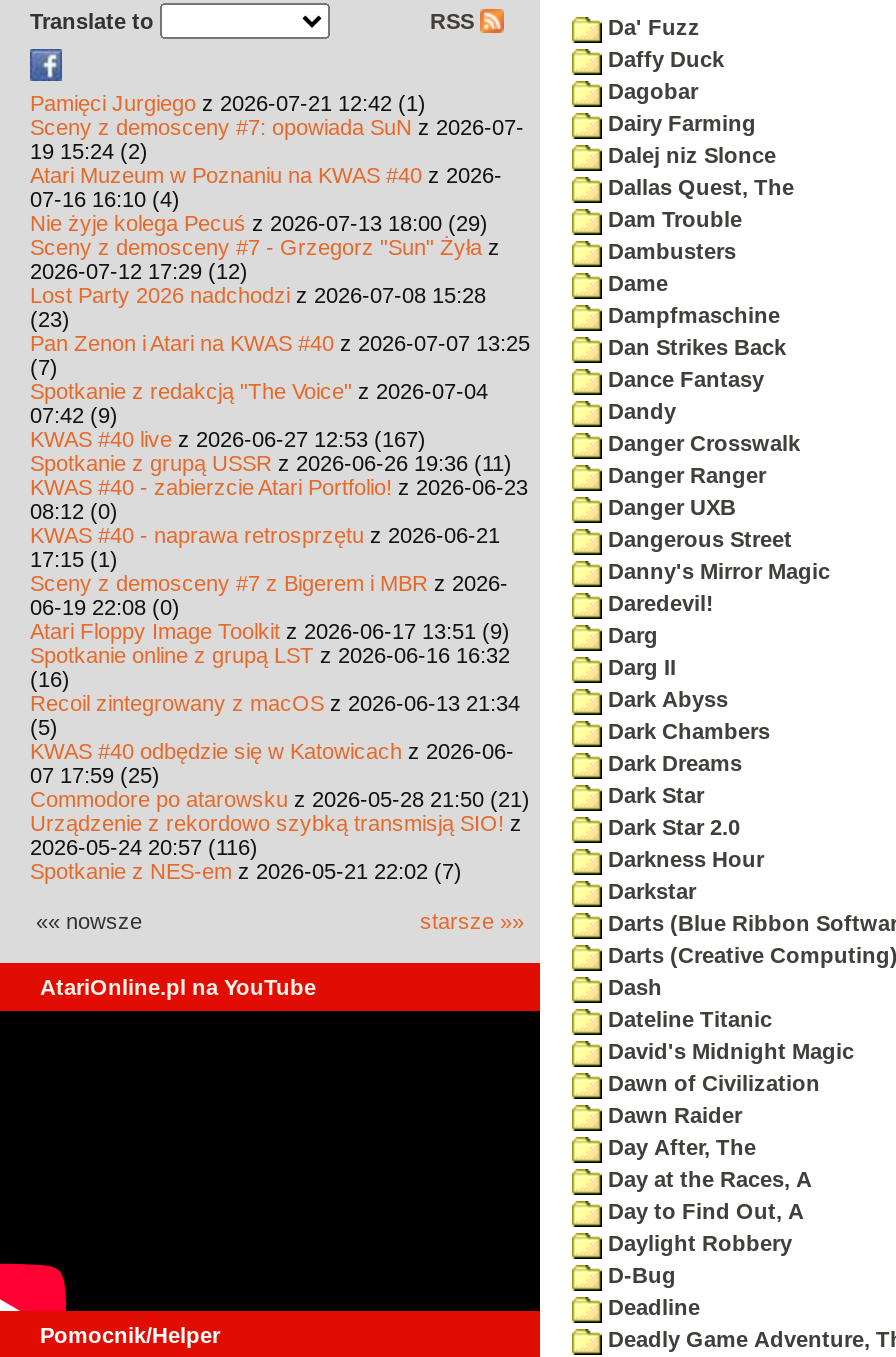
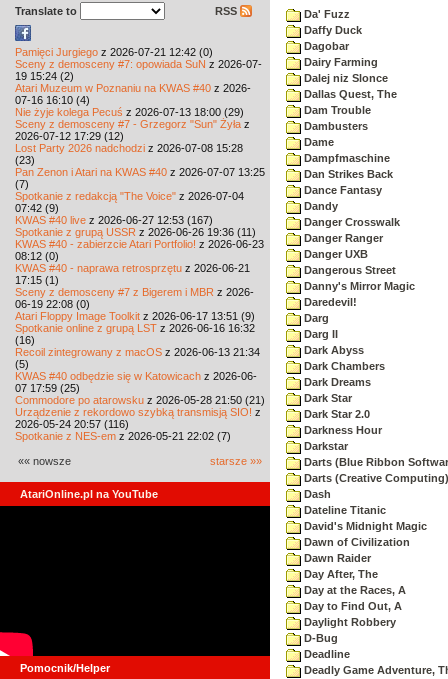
- Pamięci Jurgiego z 2026-07-21 12:42 (1)
+ Pamięci Jurgiego z 2026-07-21 12:42 (0)
